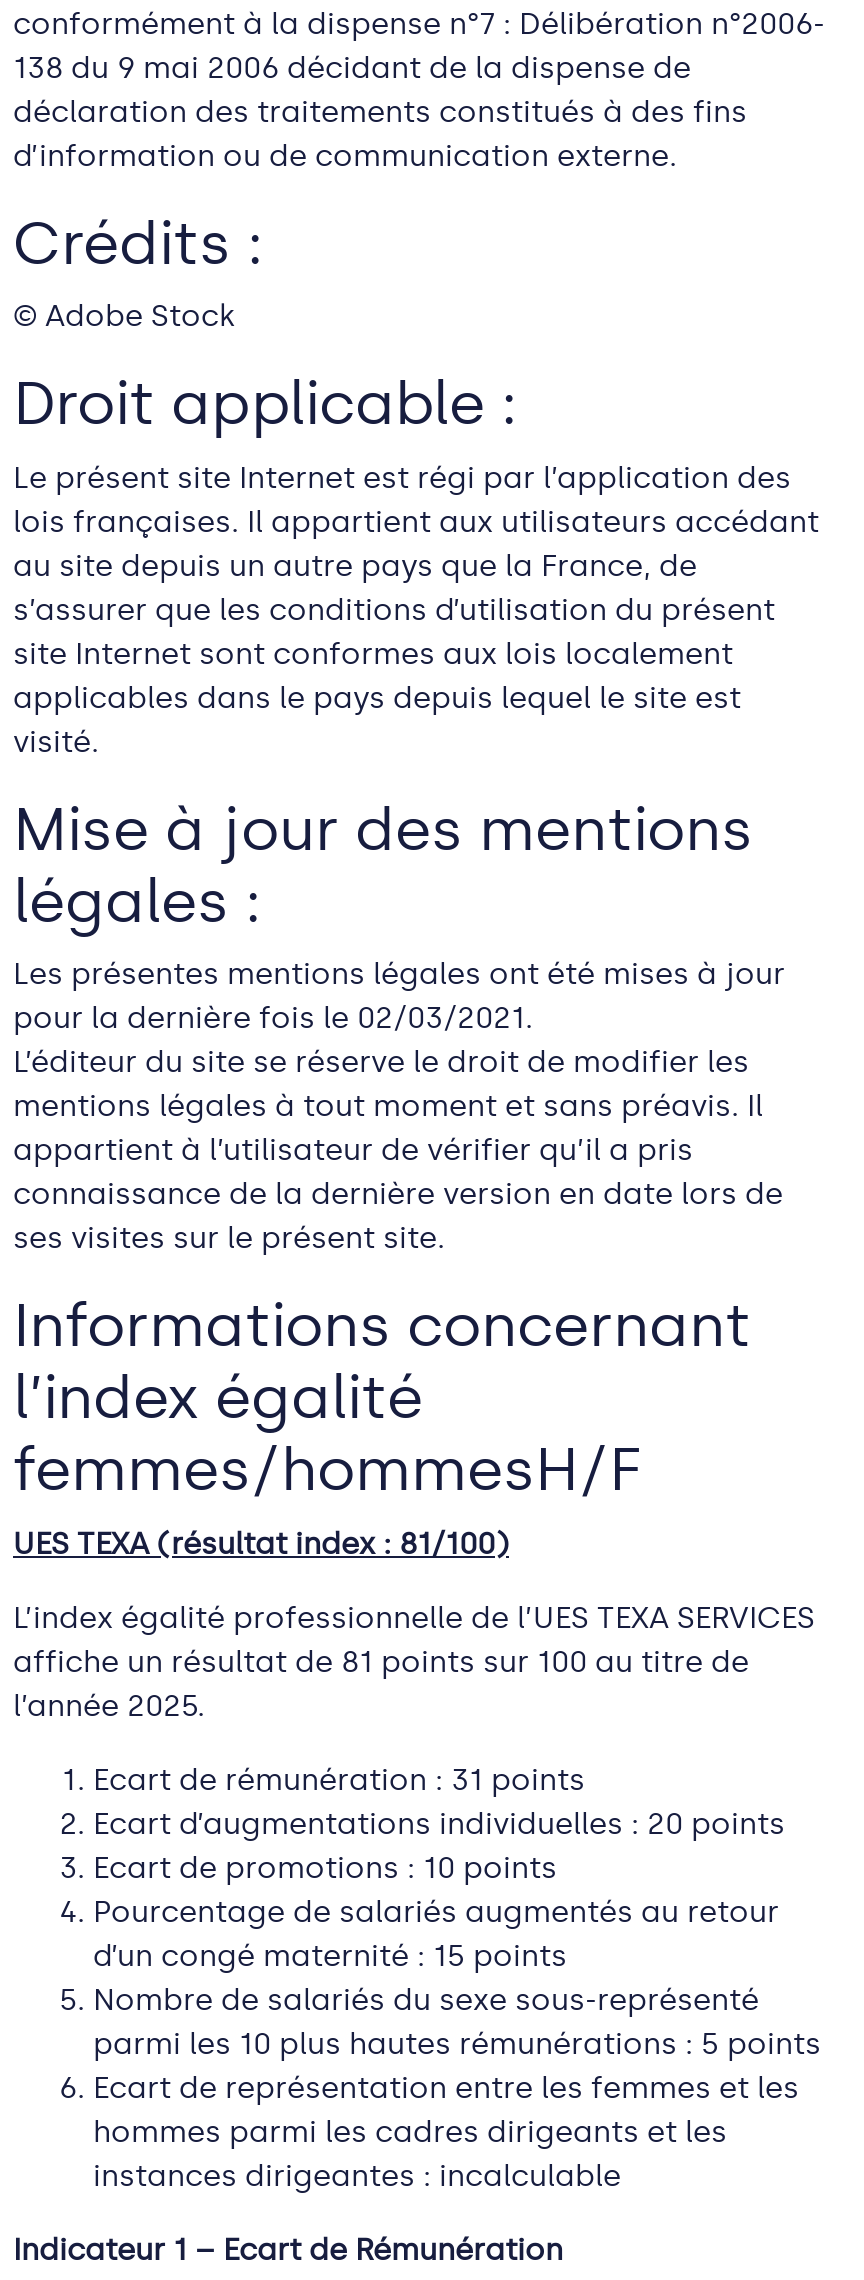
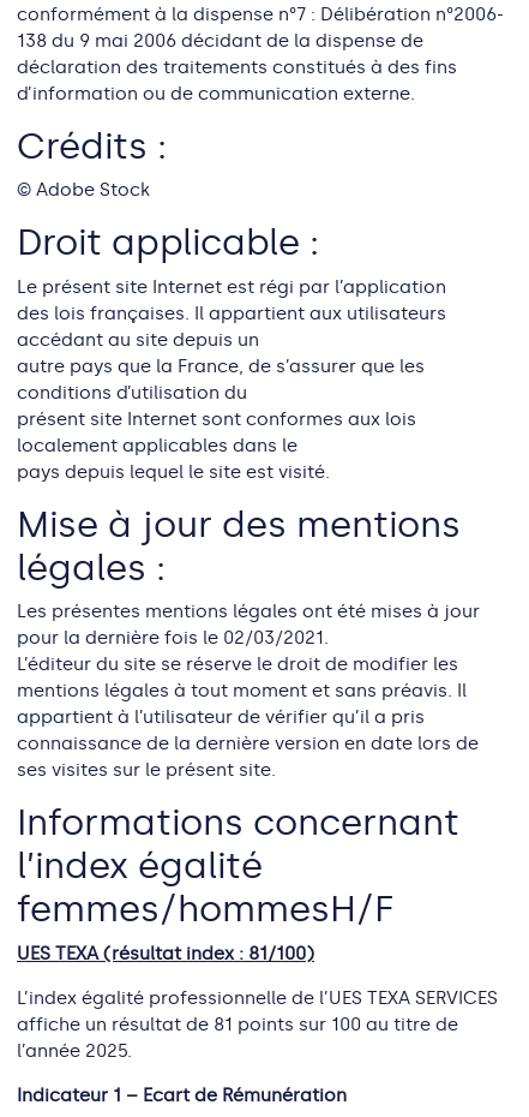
moved down: Mise à jour des mentions | légales : | Les présentes mentions légales ont été mises à jour | ... | affiche un résultat de 81 points sur 100 au titre de | l’année 2025.

- Ecart de rémunération : 31 points
- Ecart d’augmentations individuelles : 20 points
- Ecart de promotions : 10 points
- Pourcentage de salariés augmentés au retour
- d’un congé maternité : 15 points
- Nombre de salariés du sexe sous-représenté
- parmi les 10 plus hautes rémunérations : 5 points
- Ecart de représentation entre les femmes et les
- hommes parmi les cadres dirigeants et les
- instances dirigeantes : incalculable
